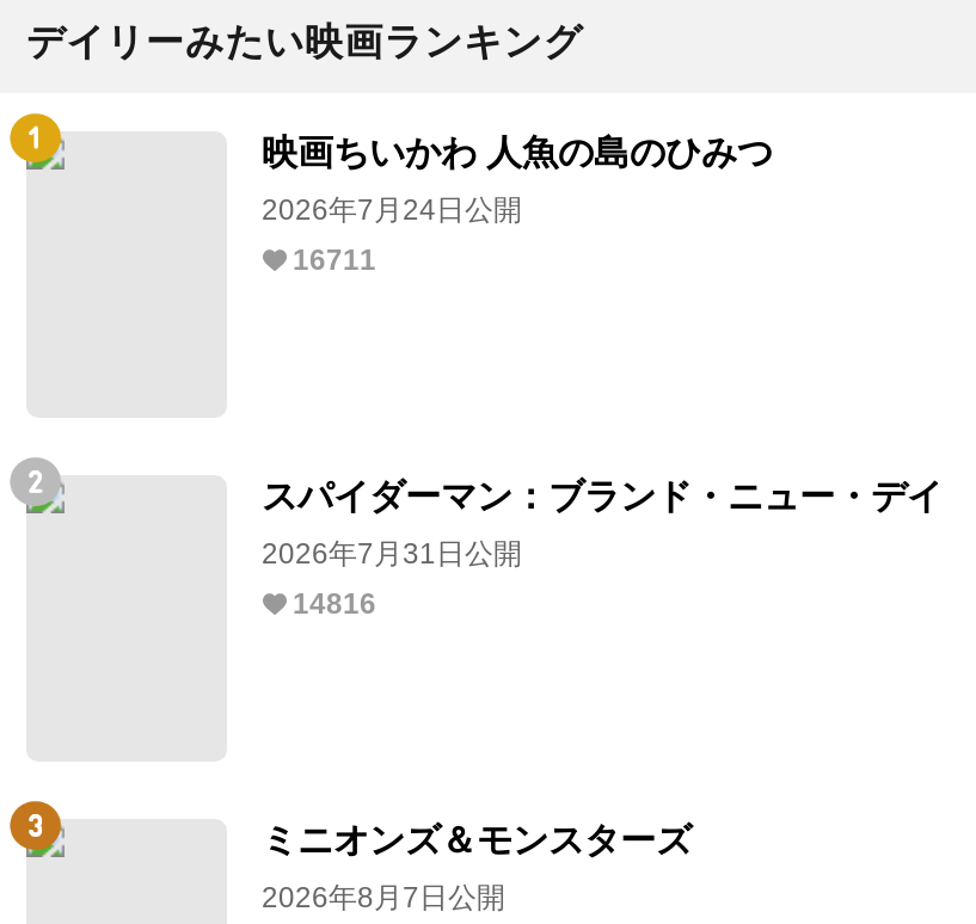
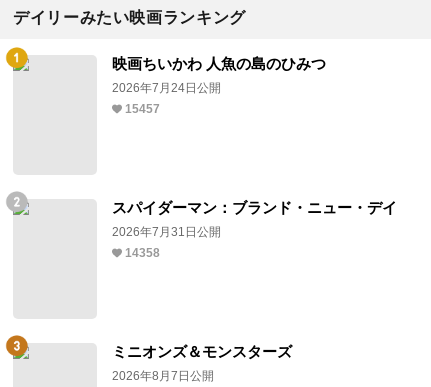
- 16711
+ 15457

- 14816
+ 14358
